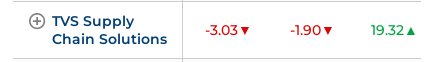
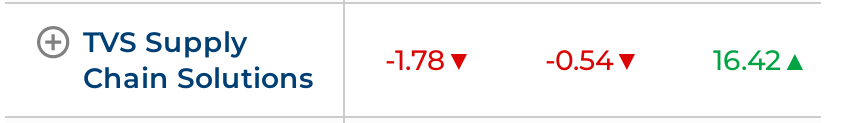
- -3.03
+ -1.78

- -1.90
+ -0.54

- 19.32
+ 16.42
